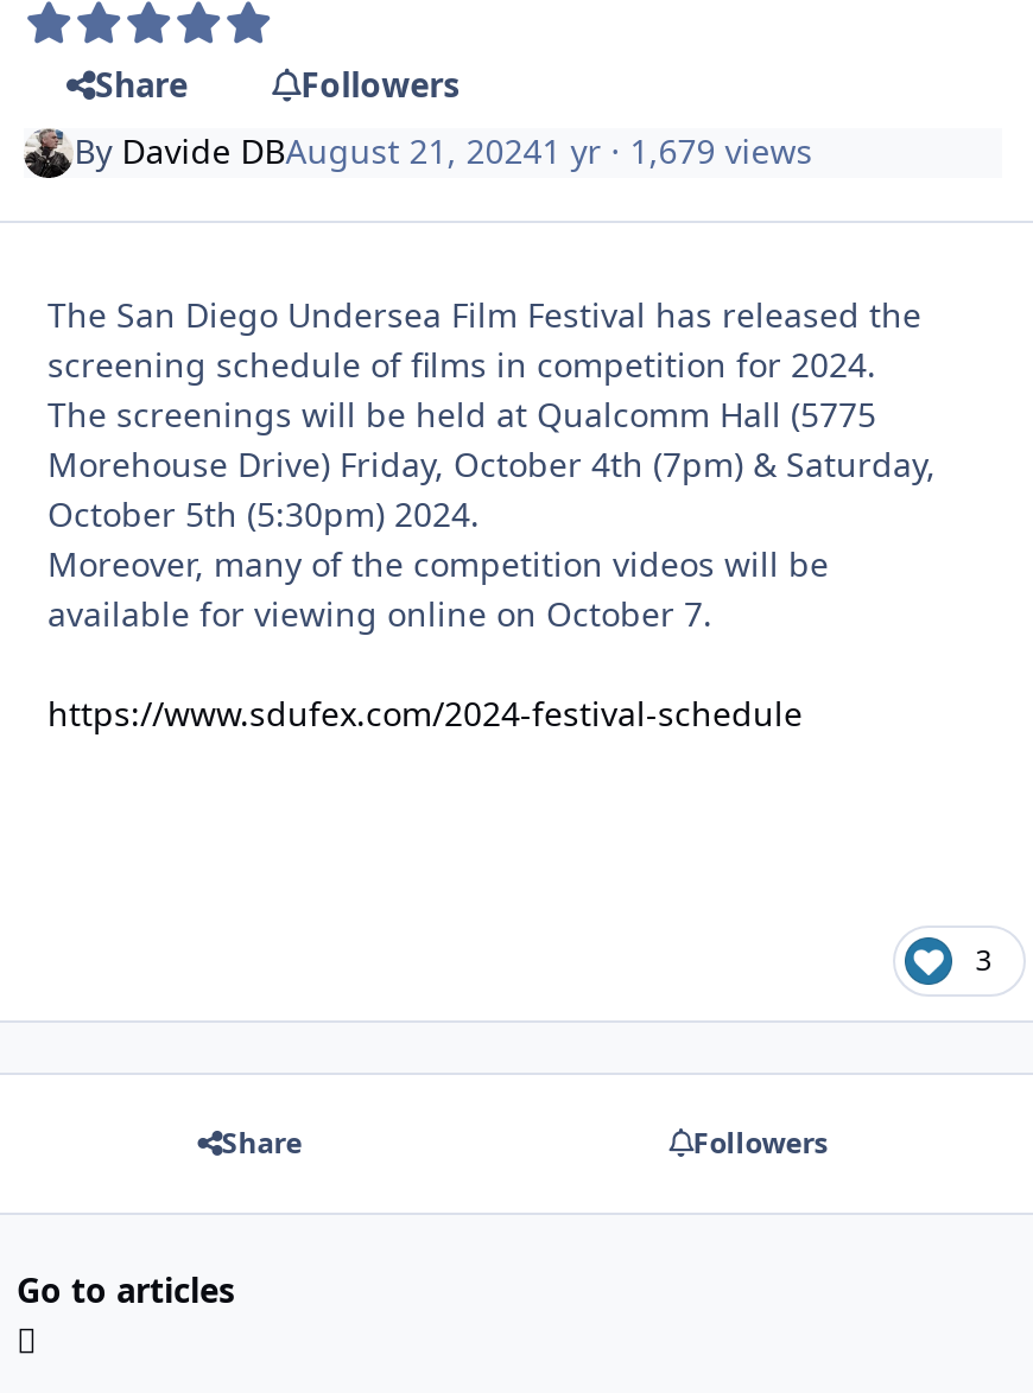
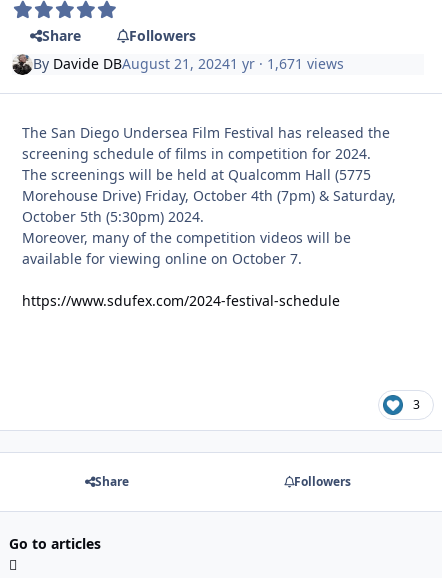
- By Davide DBAugust 21, 20241 yr · 1,679 views
+ By Davide DBAugust 21, 20241 yr · 1,671 views
